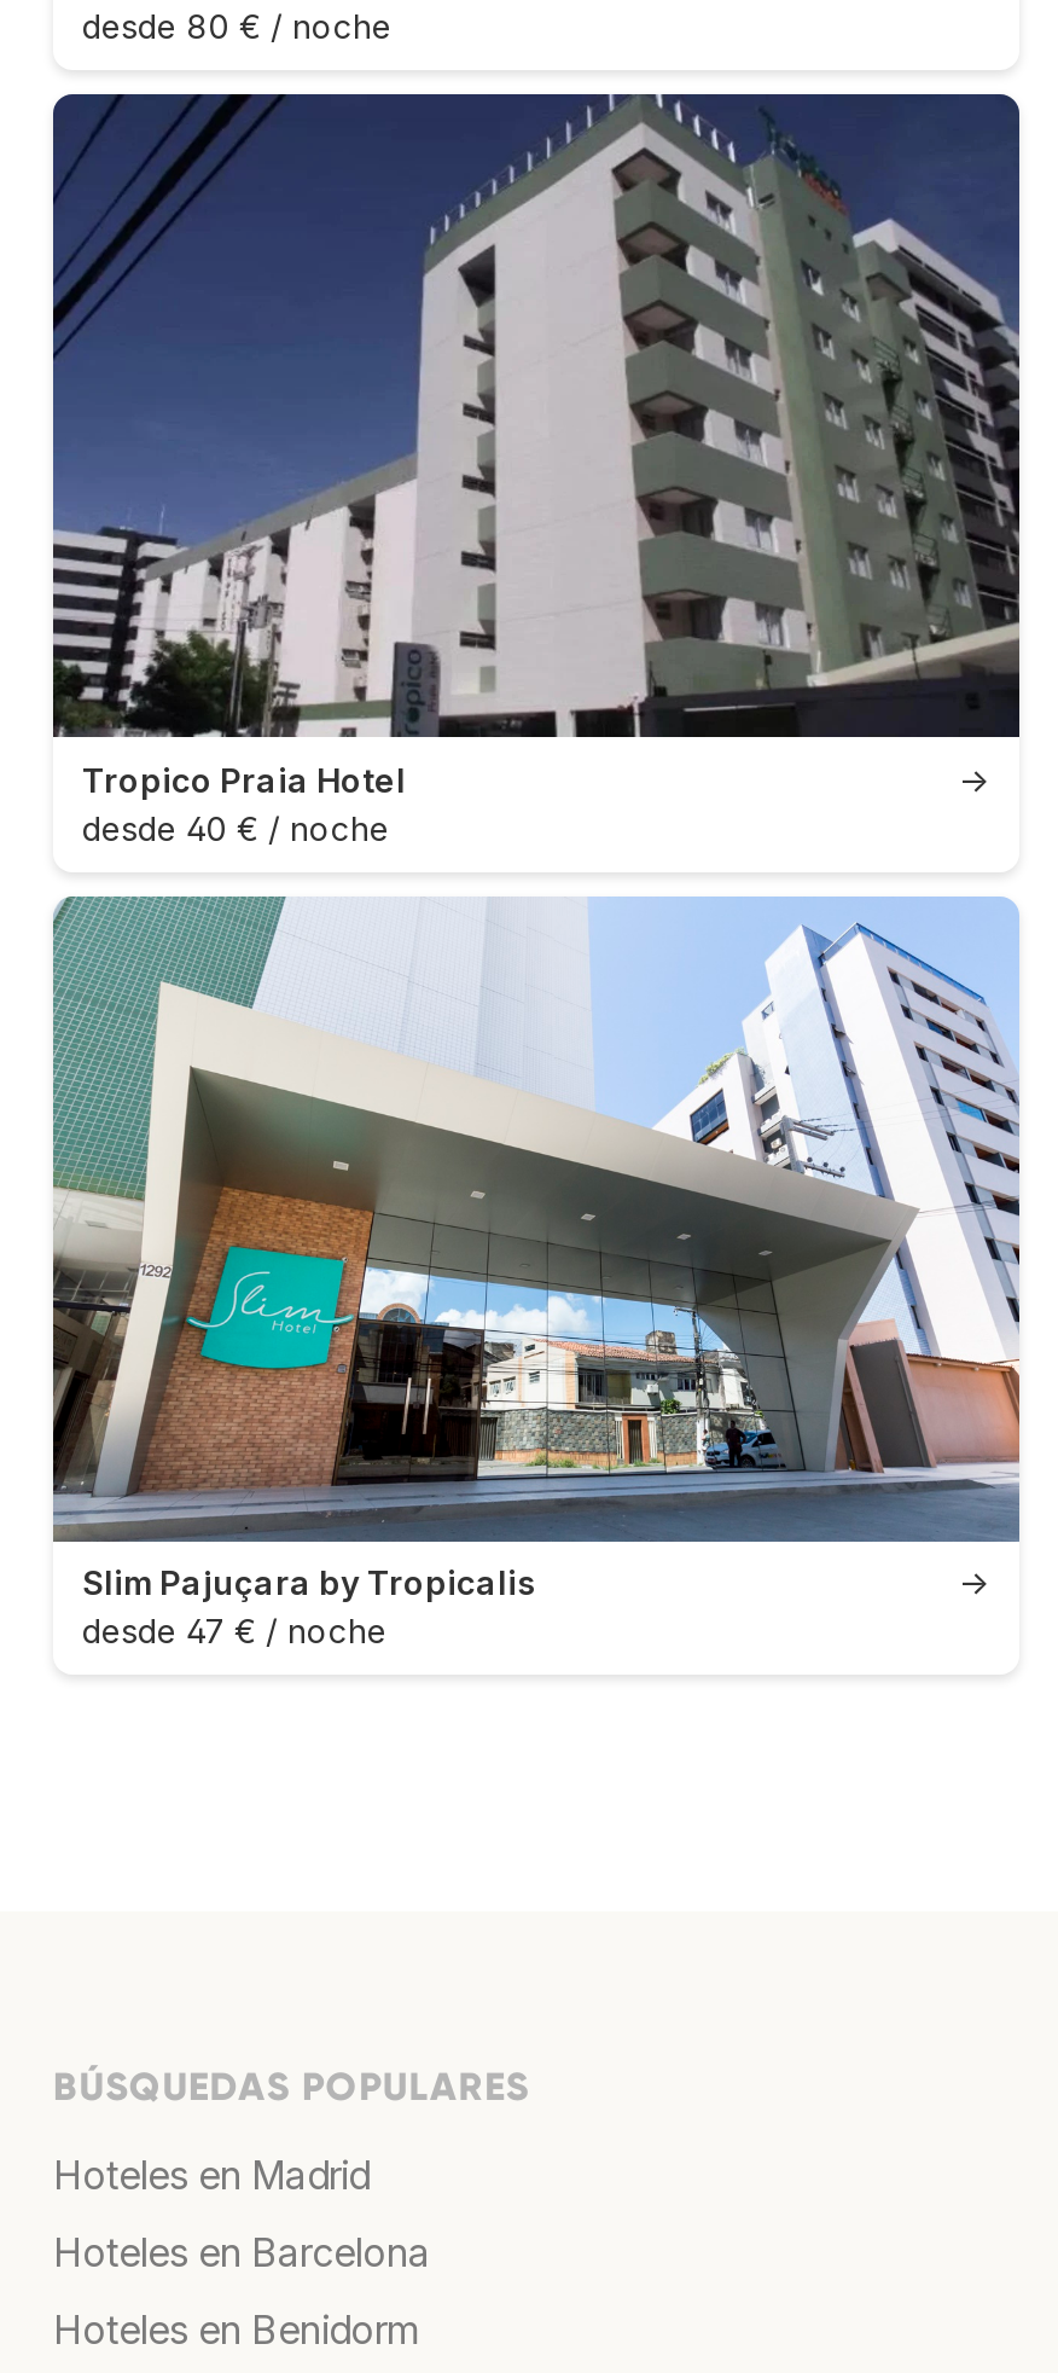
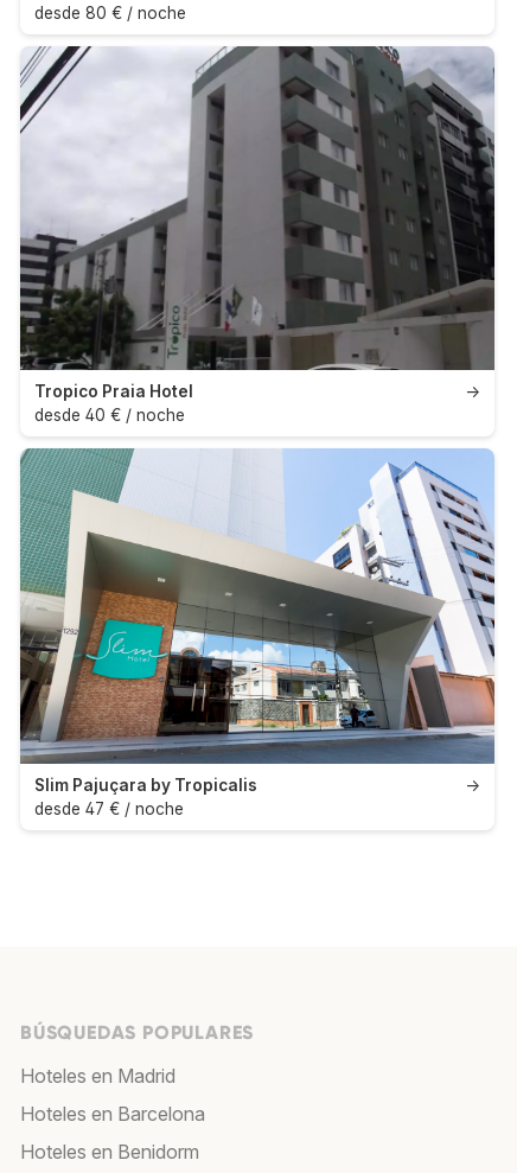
- [image]
+ [image]
